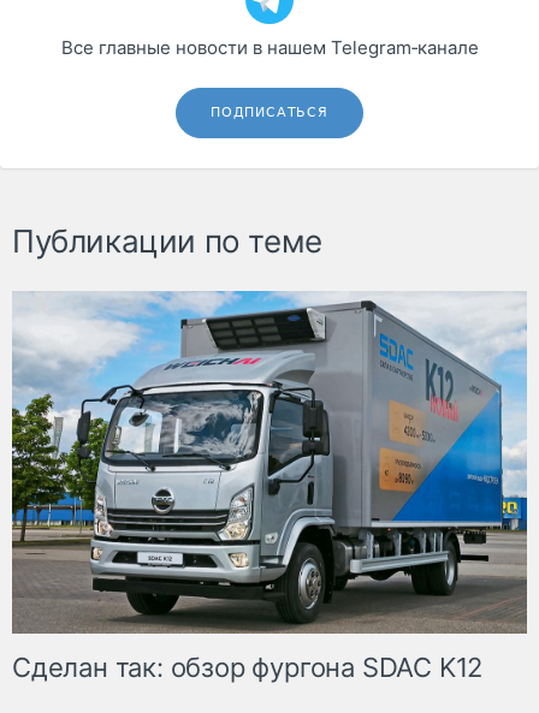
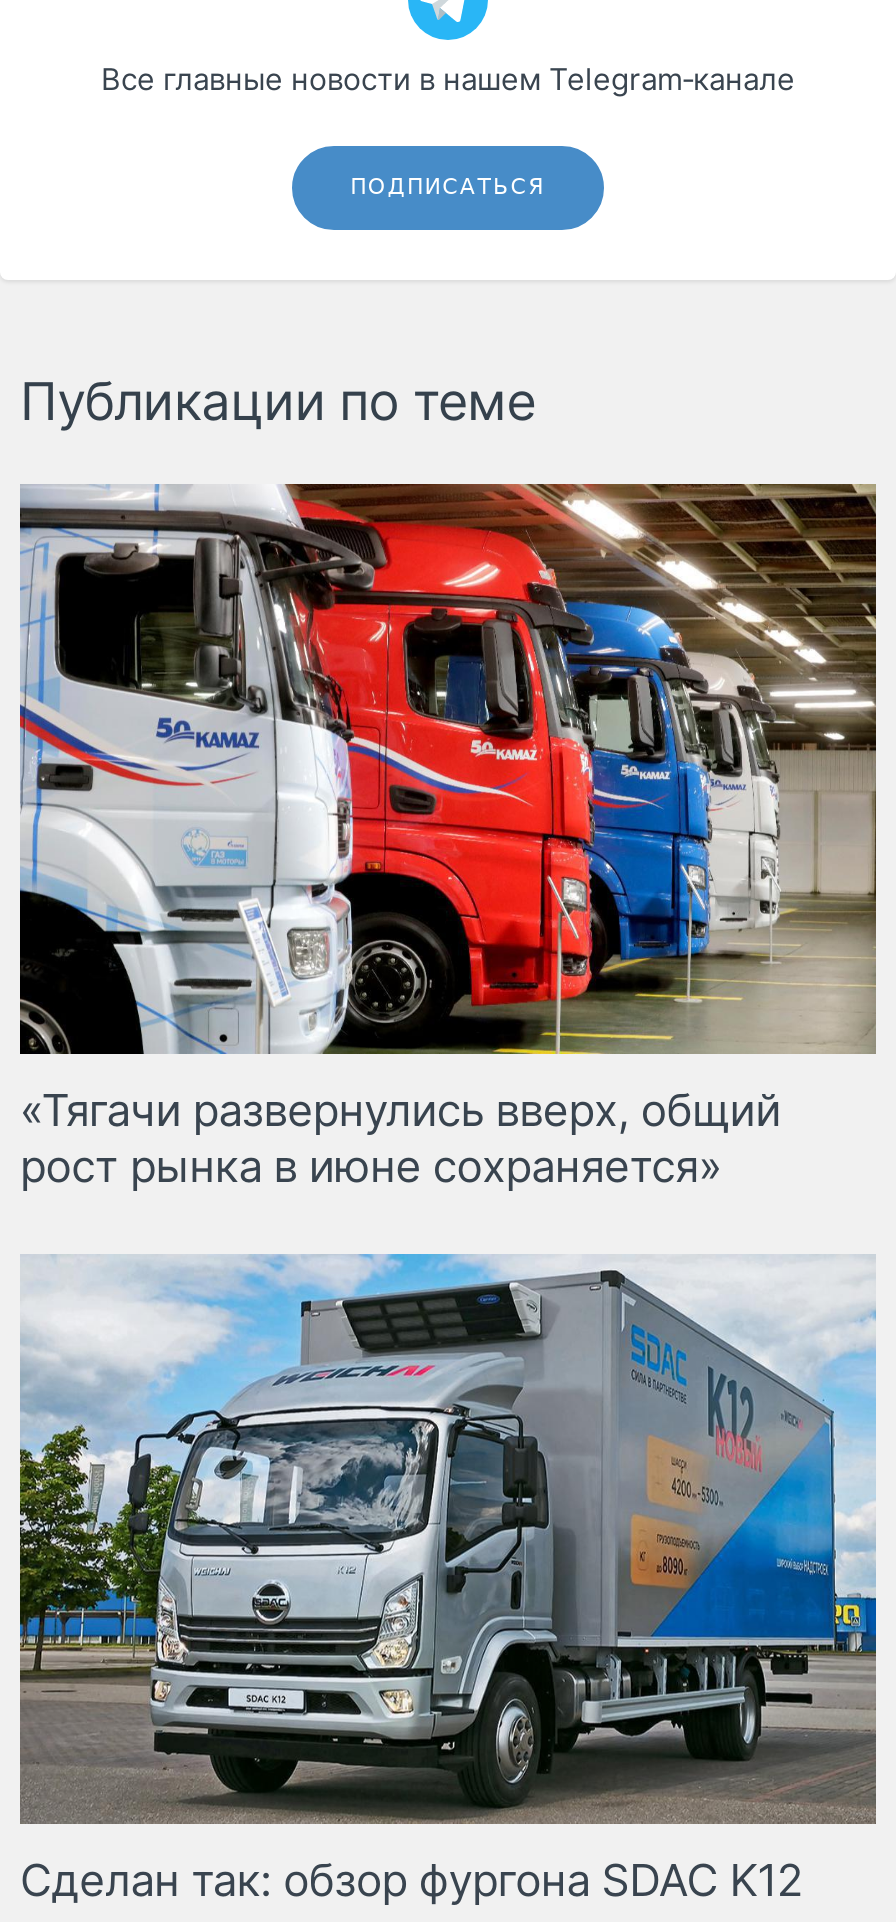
+ [image]
+ «Тягачи развернулись вверх, общий
+ рост рынка в июне сохраняется»
